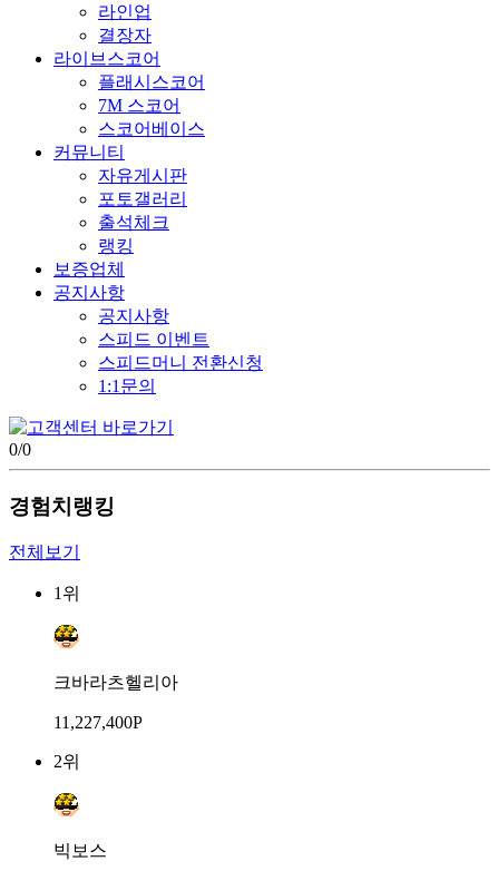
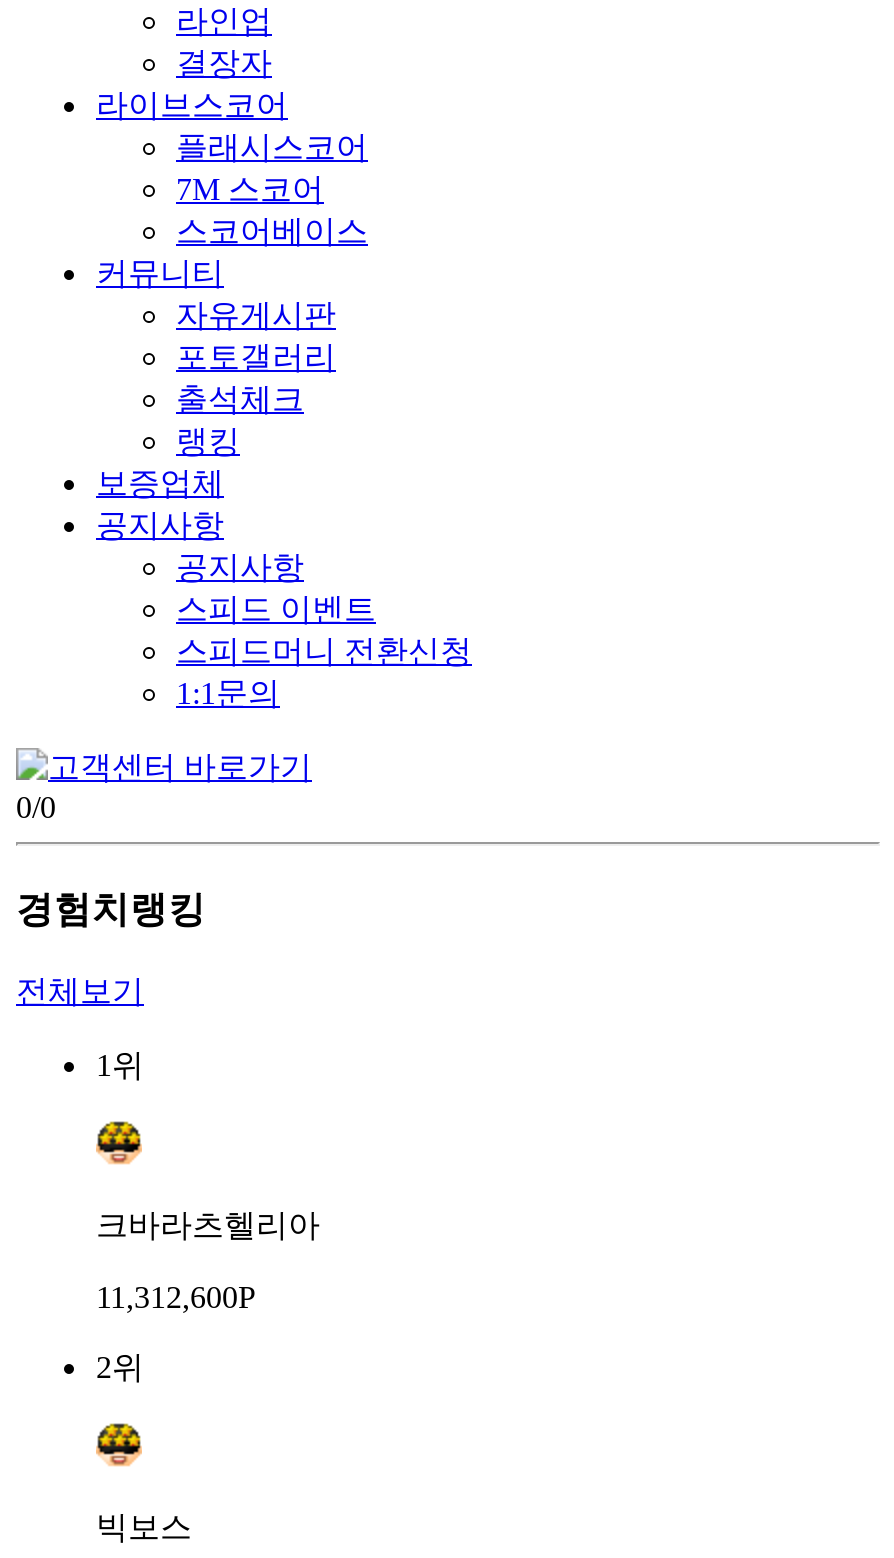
- 11,227,400P
+ 11,312,600P
